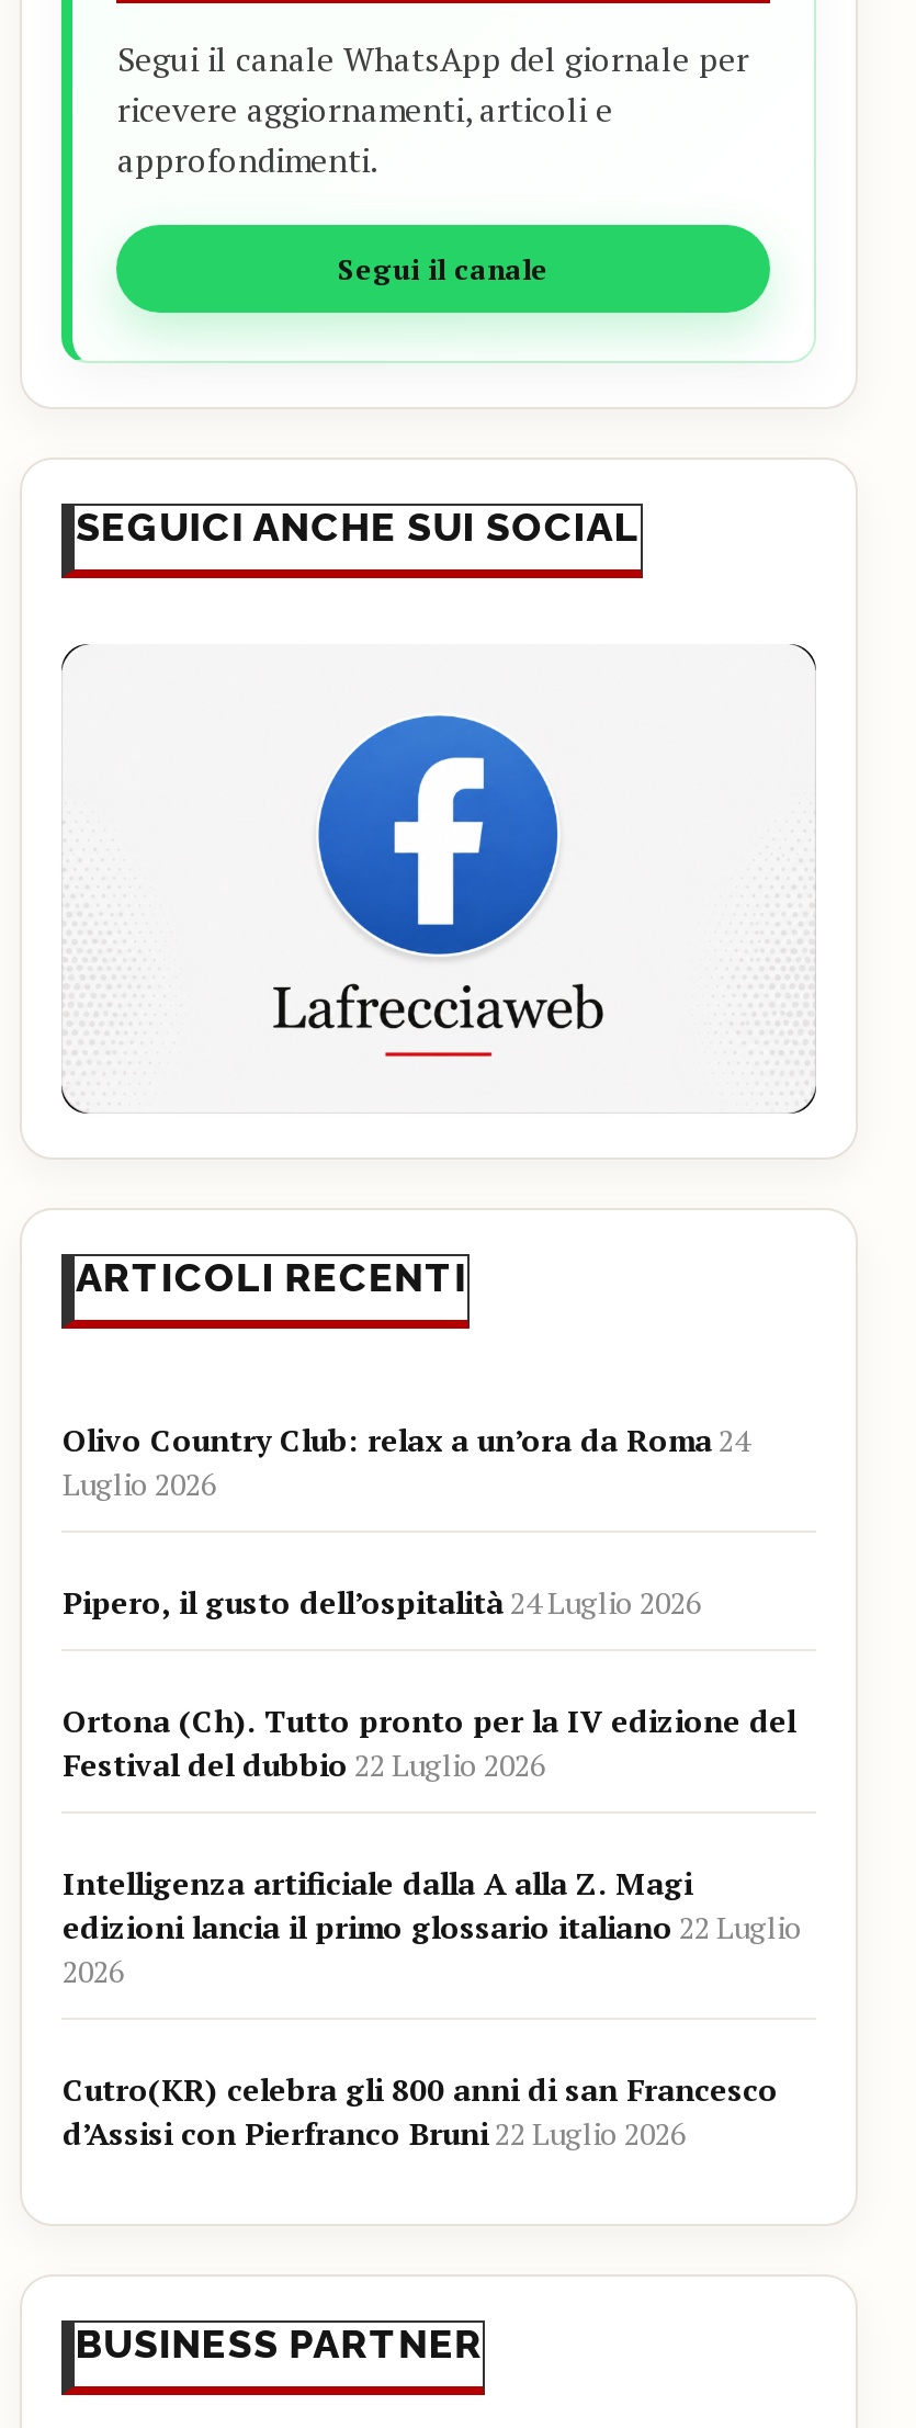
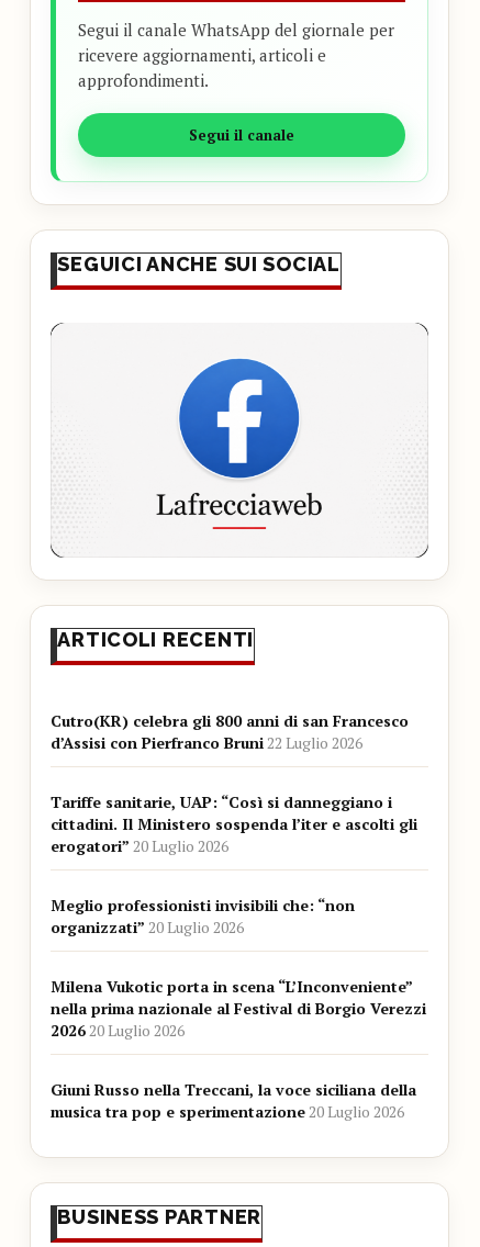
- Olivo Country Club: relax a un’ora da Roma 24
- Luglio 2026
- Pipero, il gusto dell’ospitalità 24 Luglio 2026
- Ortona (Ch). Tutto pronto per la IV edizione del
- Festival del dubbio 22 Luglio 2026
- Intelligenza artificiale dalla A alla Z. Magi
- edizioni lancia il primo glossario italiano 22 Luglio
- 2026

moved up: Cutro(KR) celebra gli 800 anni di san Francesco | d’Assisi con Pierfranco Bruni 22 Luglio 2026

+ Tariffe sanitarie, UAP: “Così si danneggiano i
+ cittadini. Il Ministero sospenda l’iter e ascolti gli
+ erogatori” 20 Luglio 2026
+ Meglio professionisti invisibili che: “non
+ organizzati” 20 Luglio 2026
+ Milena Vukotic porta in scena “L’Inconveniente”
+ nella prima nazionale al Festival di Borgio Verezzi
+ 2026 20 Luglio 2026
+ Giuni Russo nella Treccani, la voce siciliana della
+ musica tra pop e sperimentazione 20 Luglio 2026
